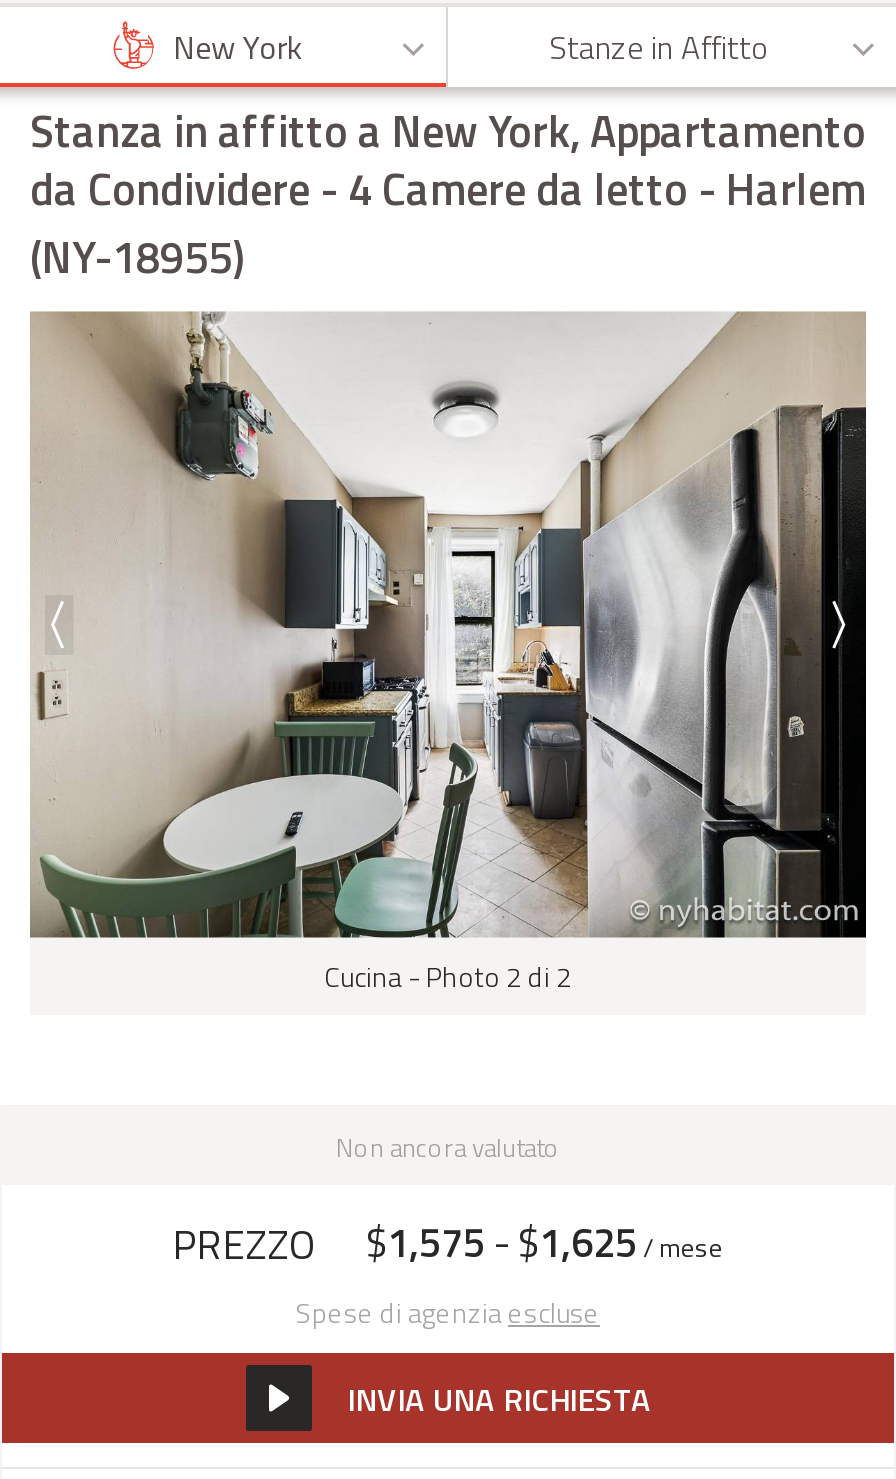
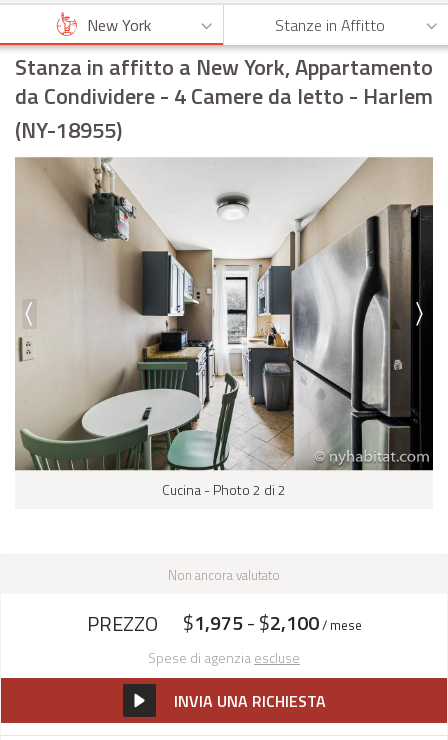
- PREZZO $1,575 - $1,625/ mese
+ PREZZO $1,975 - $2,100/ mese
